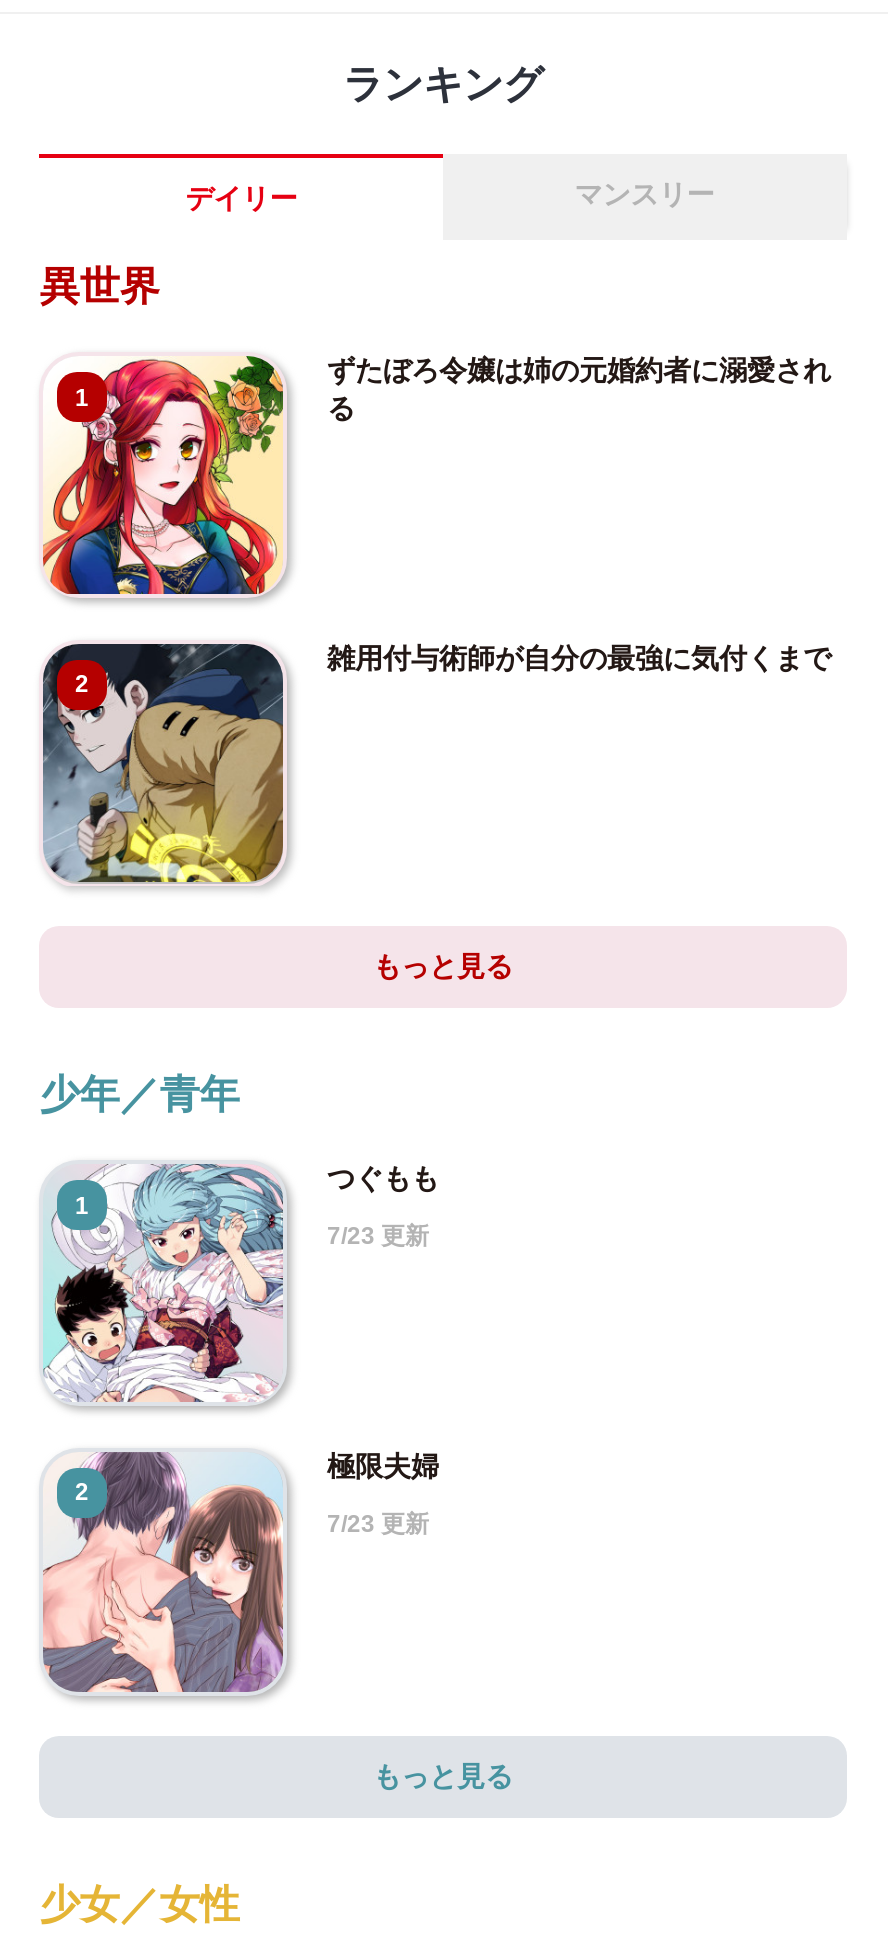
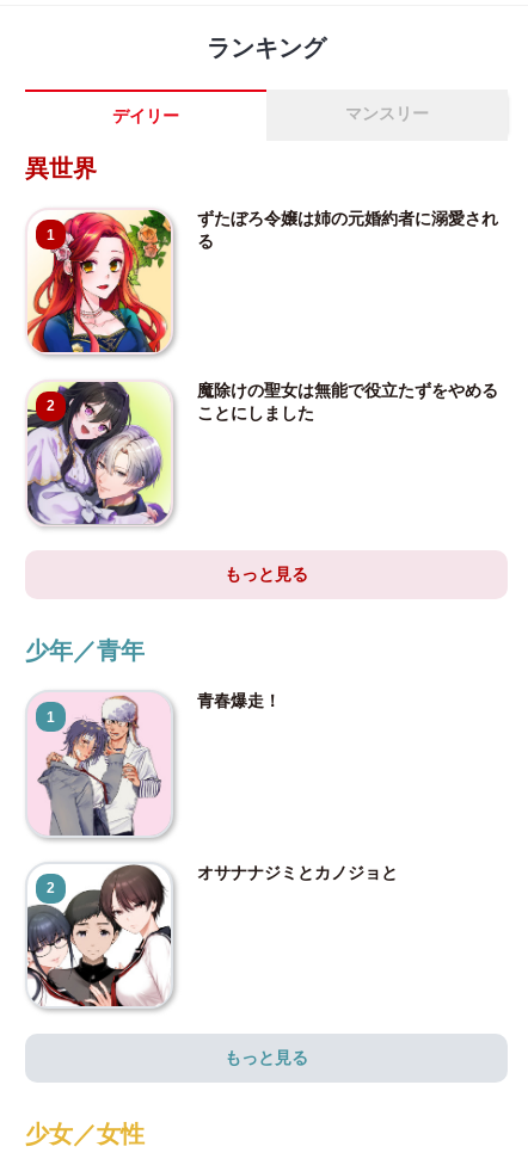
- [image]
- 雑用付与術師が自分の最強に気付くまで
+ [image]
+ 魔除けの聖女は無能で役立たずをやめる
+ ことにしました

- [image]
- つぐもも
- 7/23 更新
+ [image]
+ 青春爆走！

- [image]
- 極限夫婦
- 7/23 更新
+ [image]
+ オサナナジミとカノジョと
